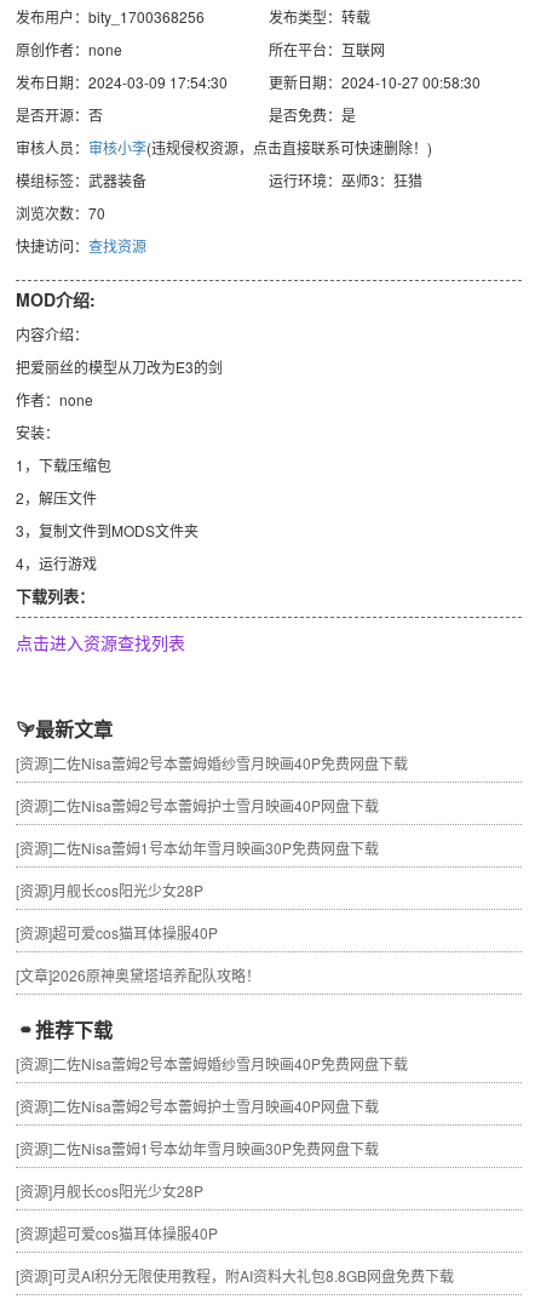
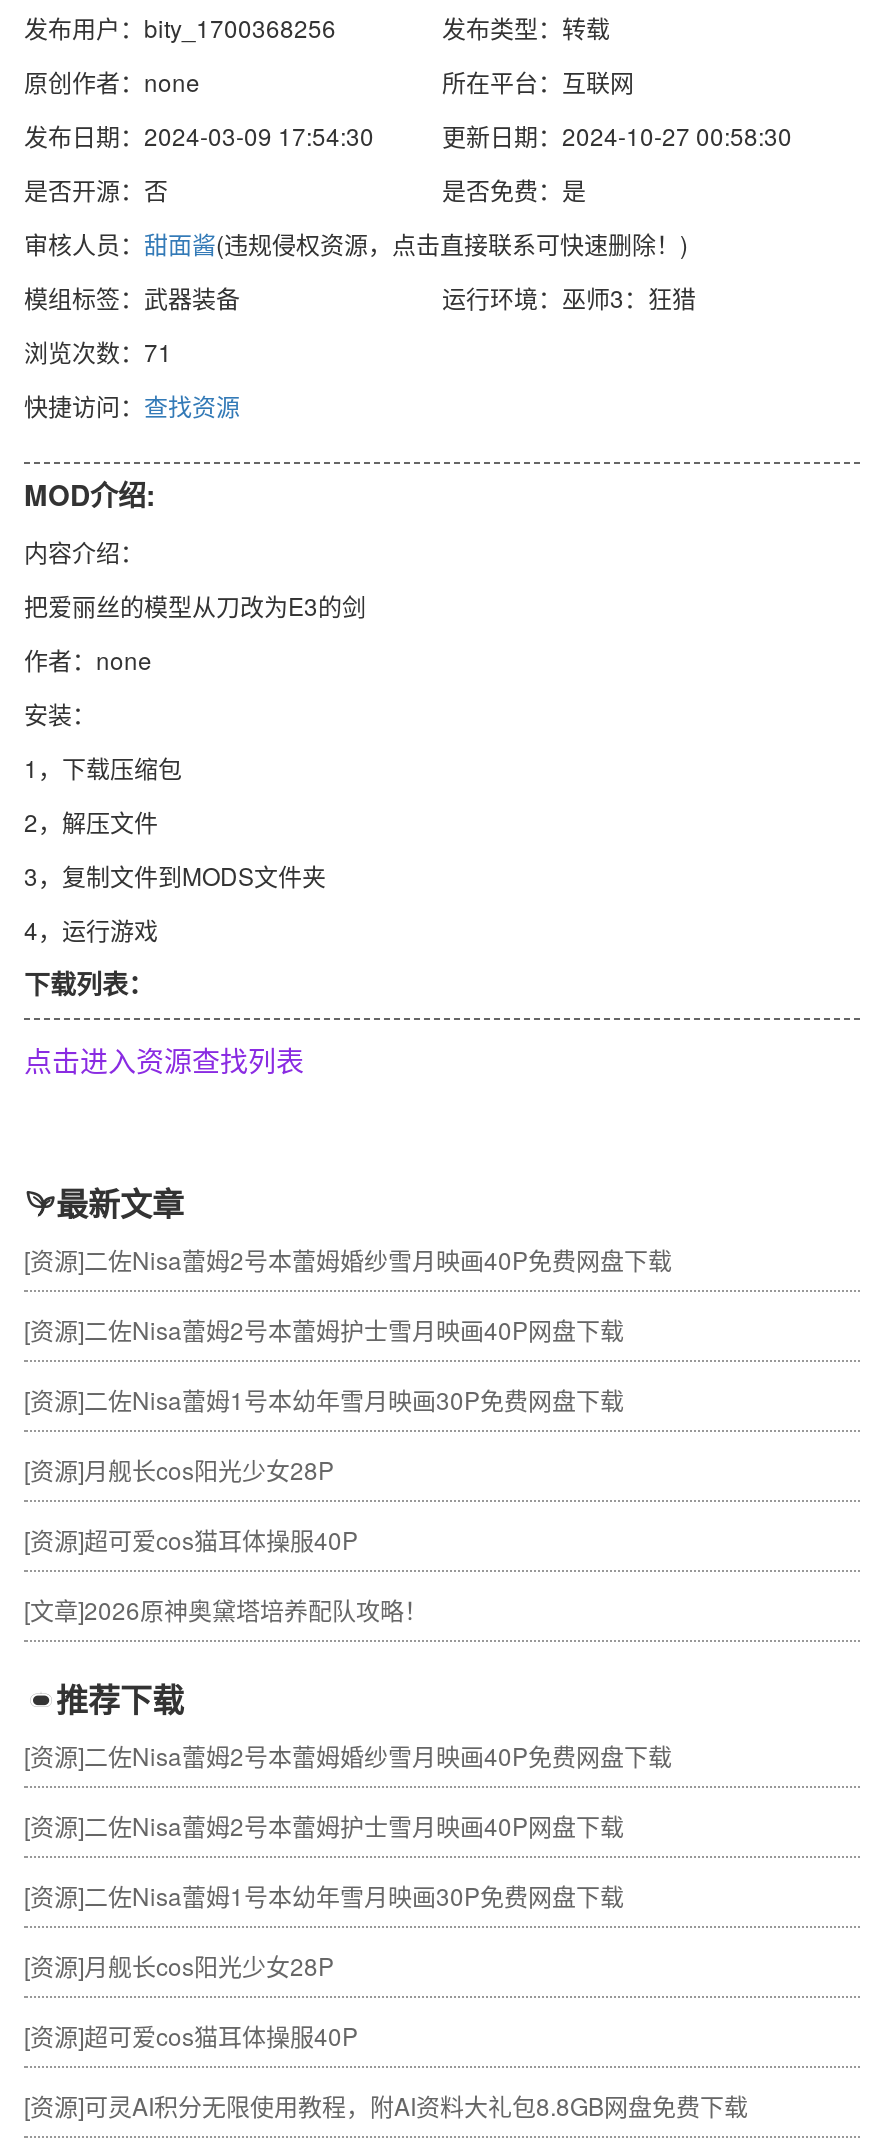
- 审核人员：审核小李(违规侵权资源，点击直接联系可快速删除！)
+ 审核人员：甜面酱(违规侵权资源，点击直接联系可快速删除！)

- 浏览次数：70
+ 浏览次数：71
